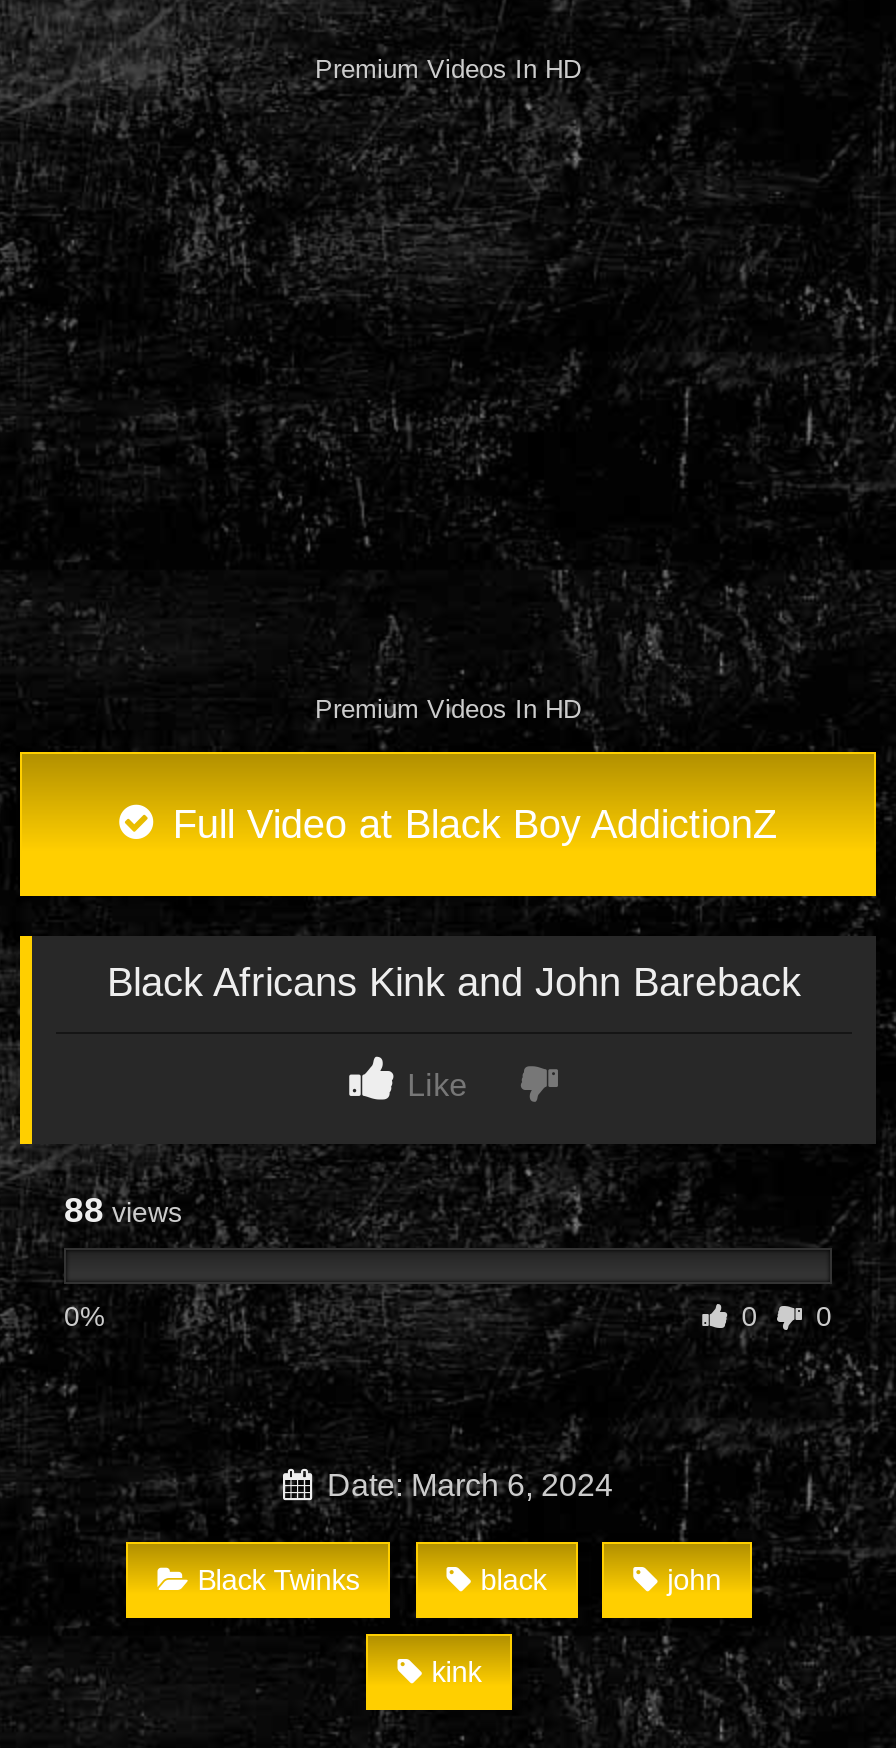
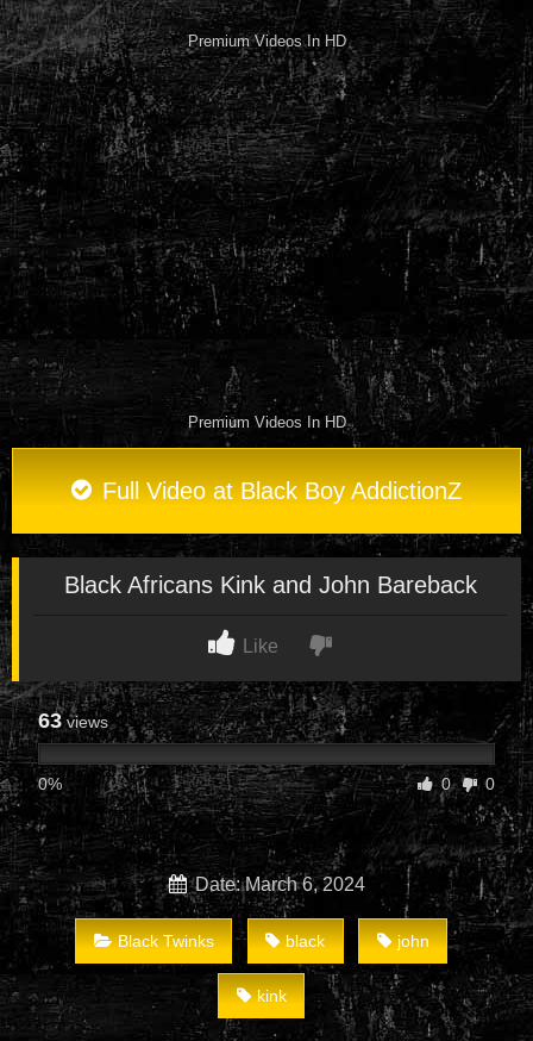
- 88 views
+ 63 views
